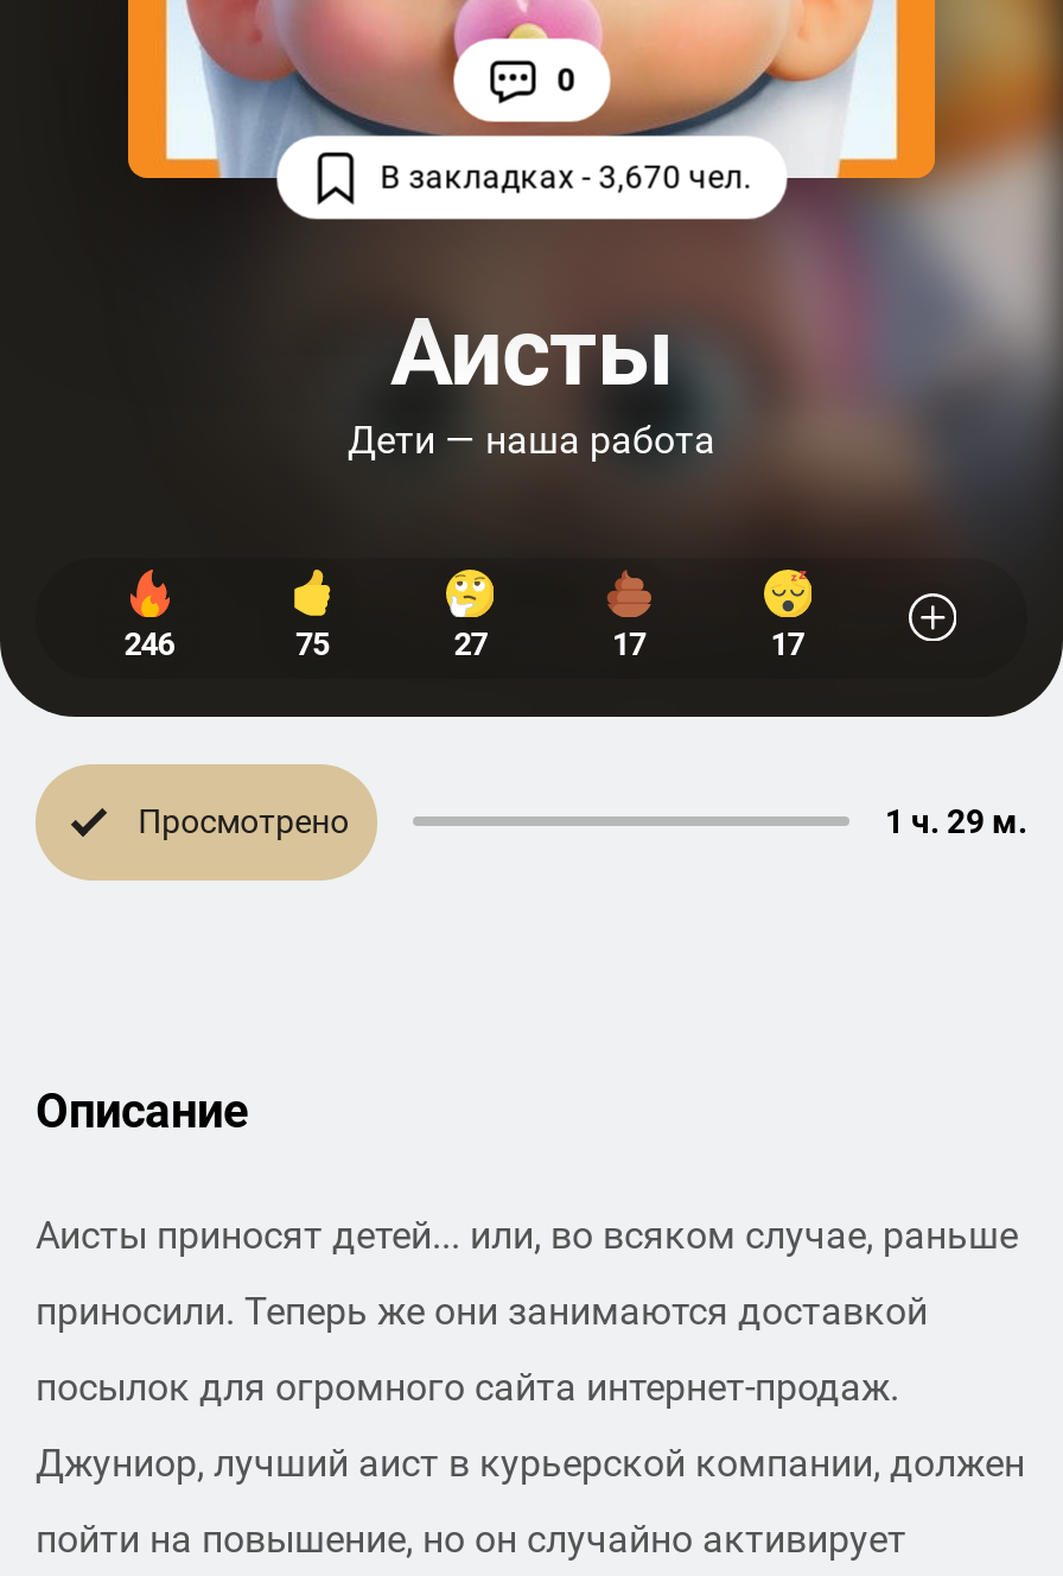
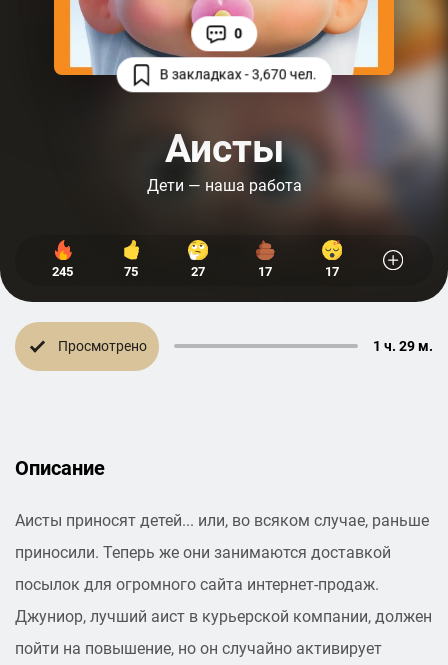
- 246
+ 245
